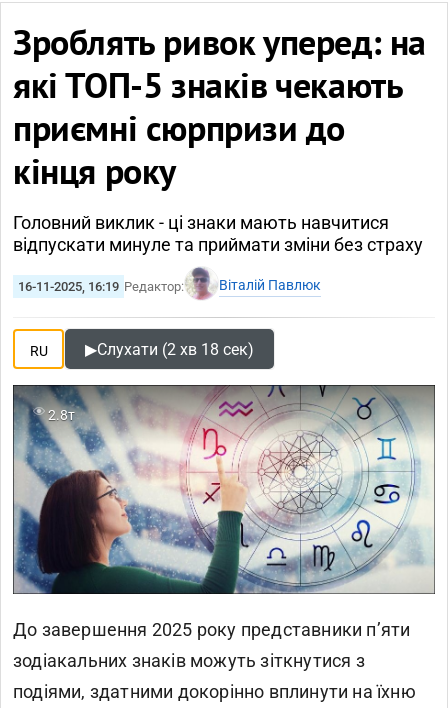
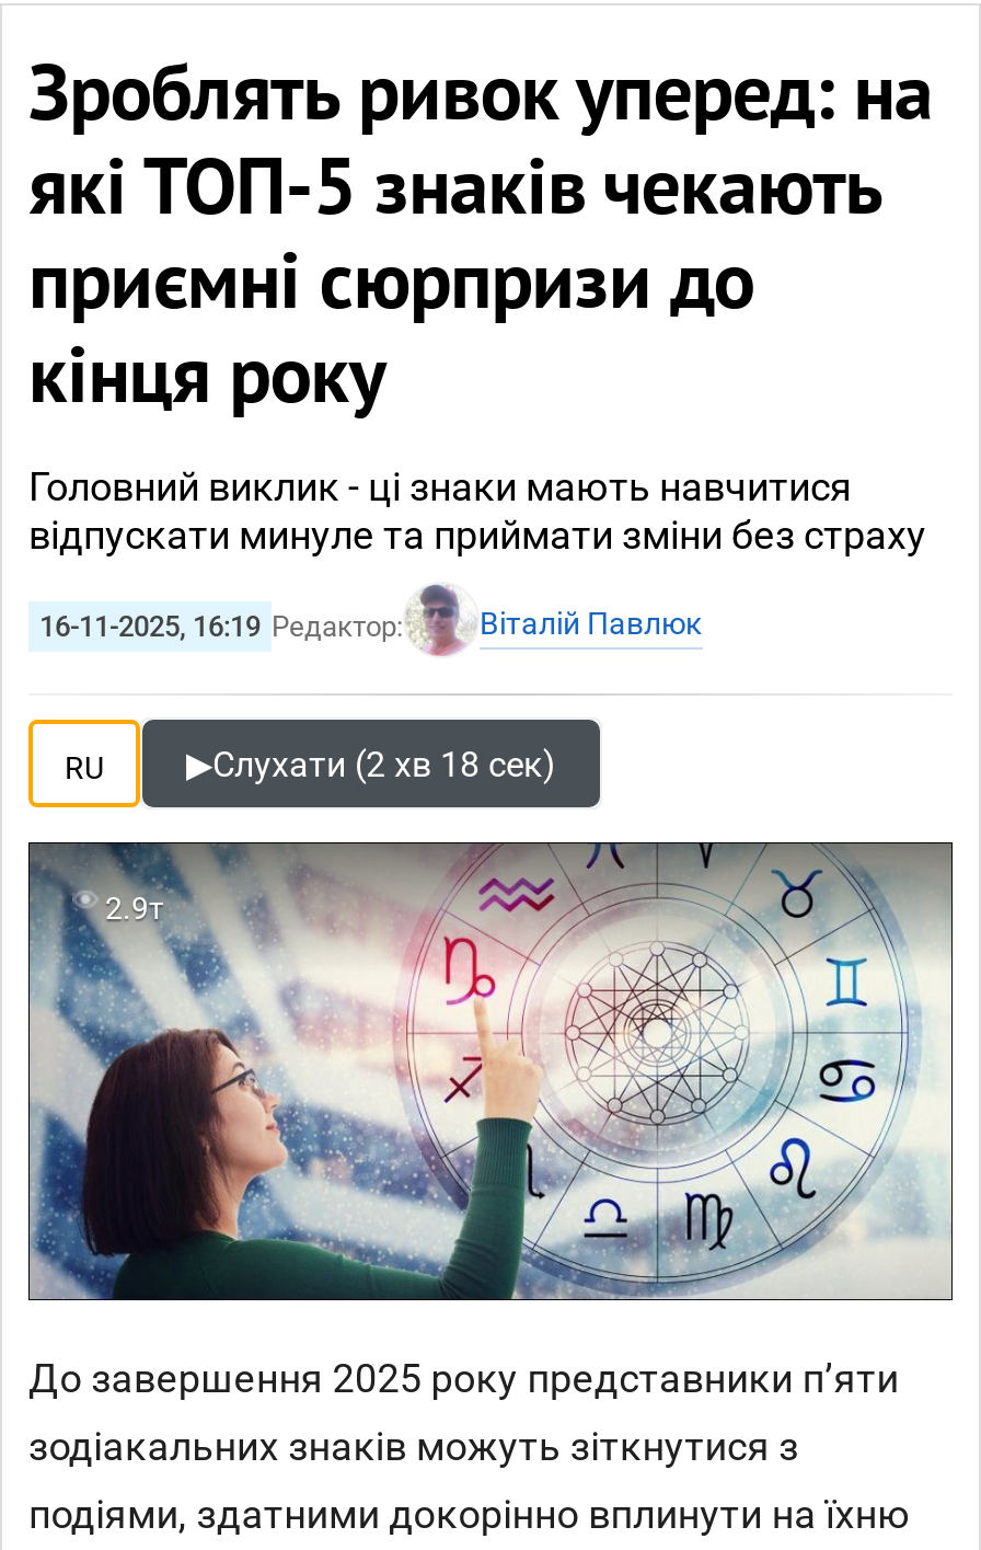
- 2.8т
+ 2.9т
